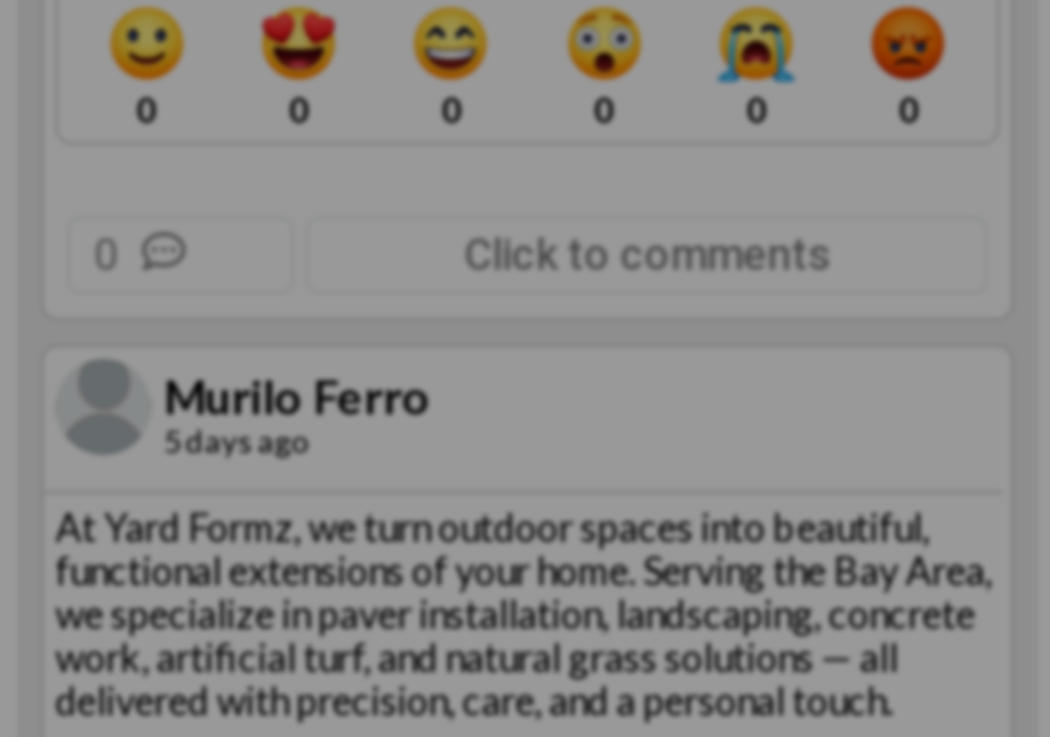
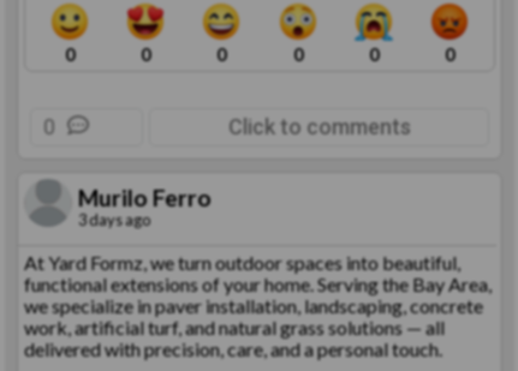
- 5 days ago
+ 3 days ago
